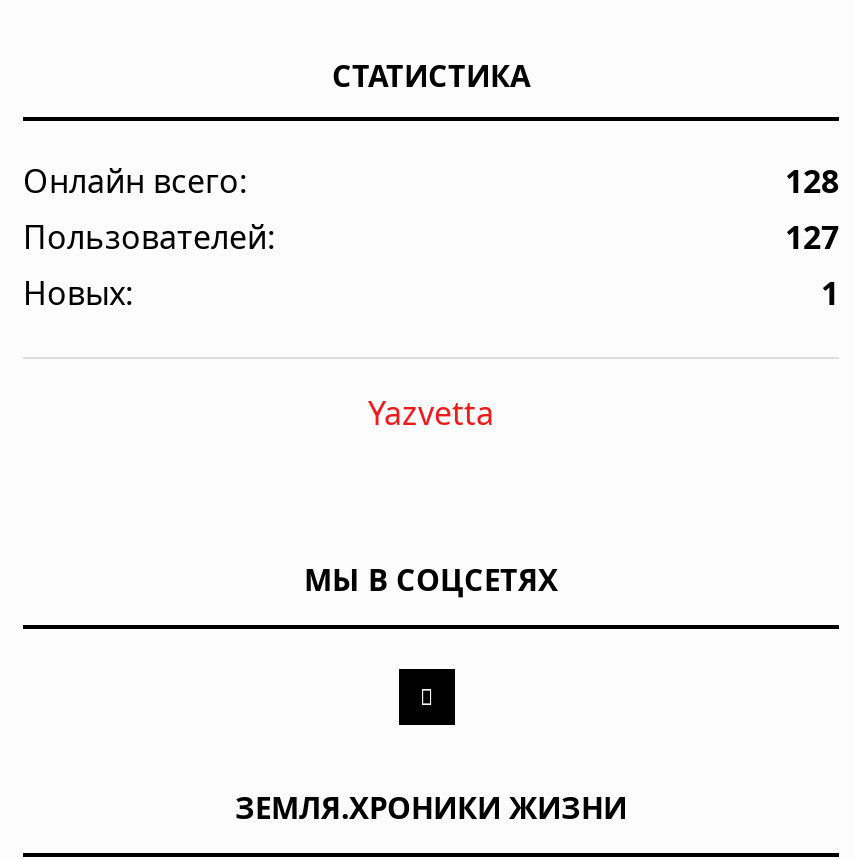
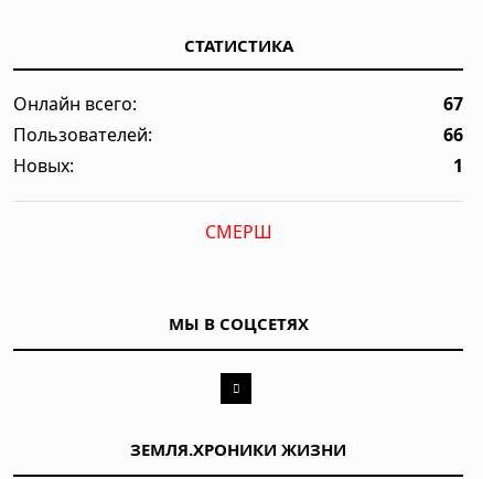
- 128
+ 67

- 127
+ 66

- Yazvetta
+ СМЕРШ
